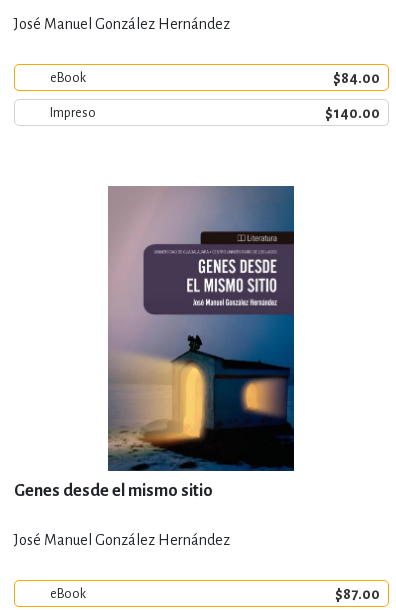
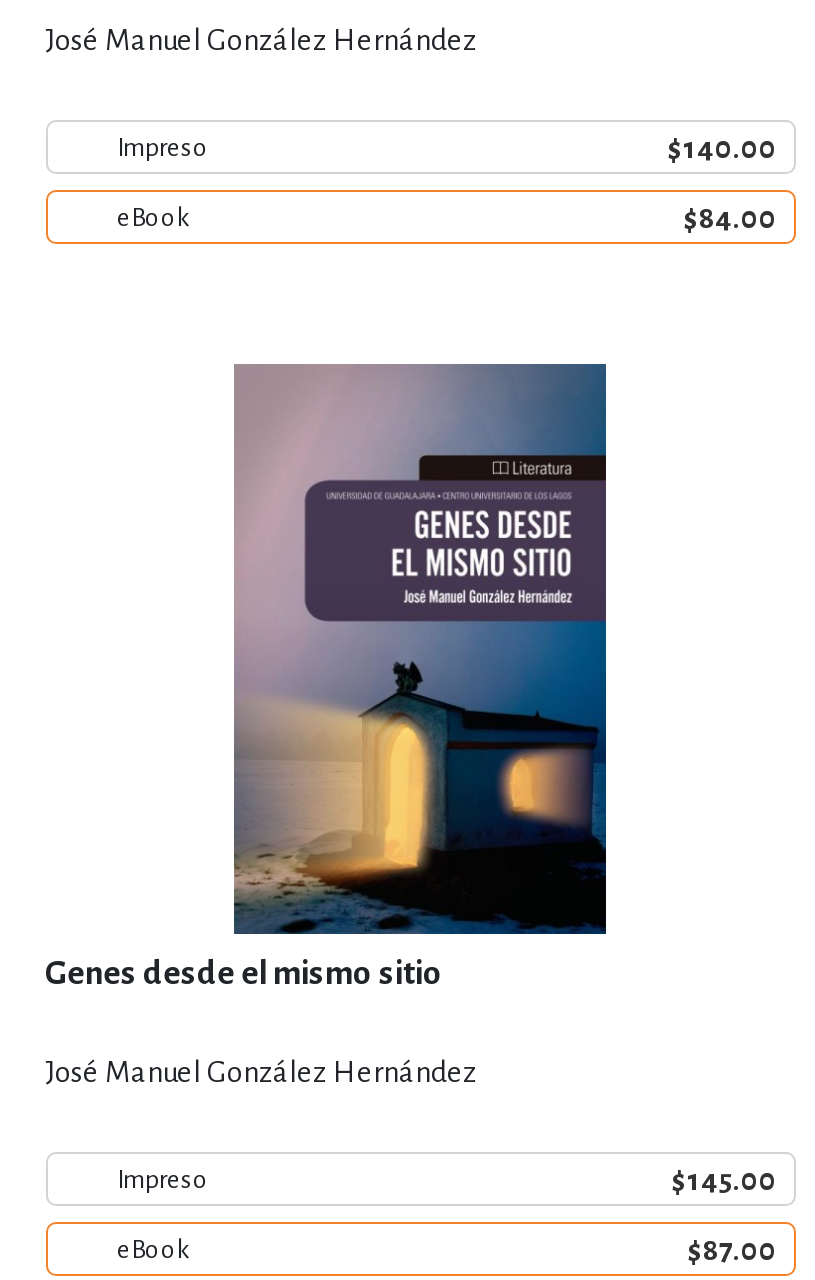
+ Impreso
+ $140.00

- Impreso
- $140.00

+ Impreso
+ $145.00
